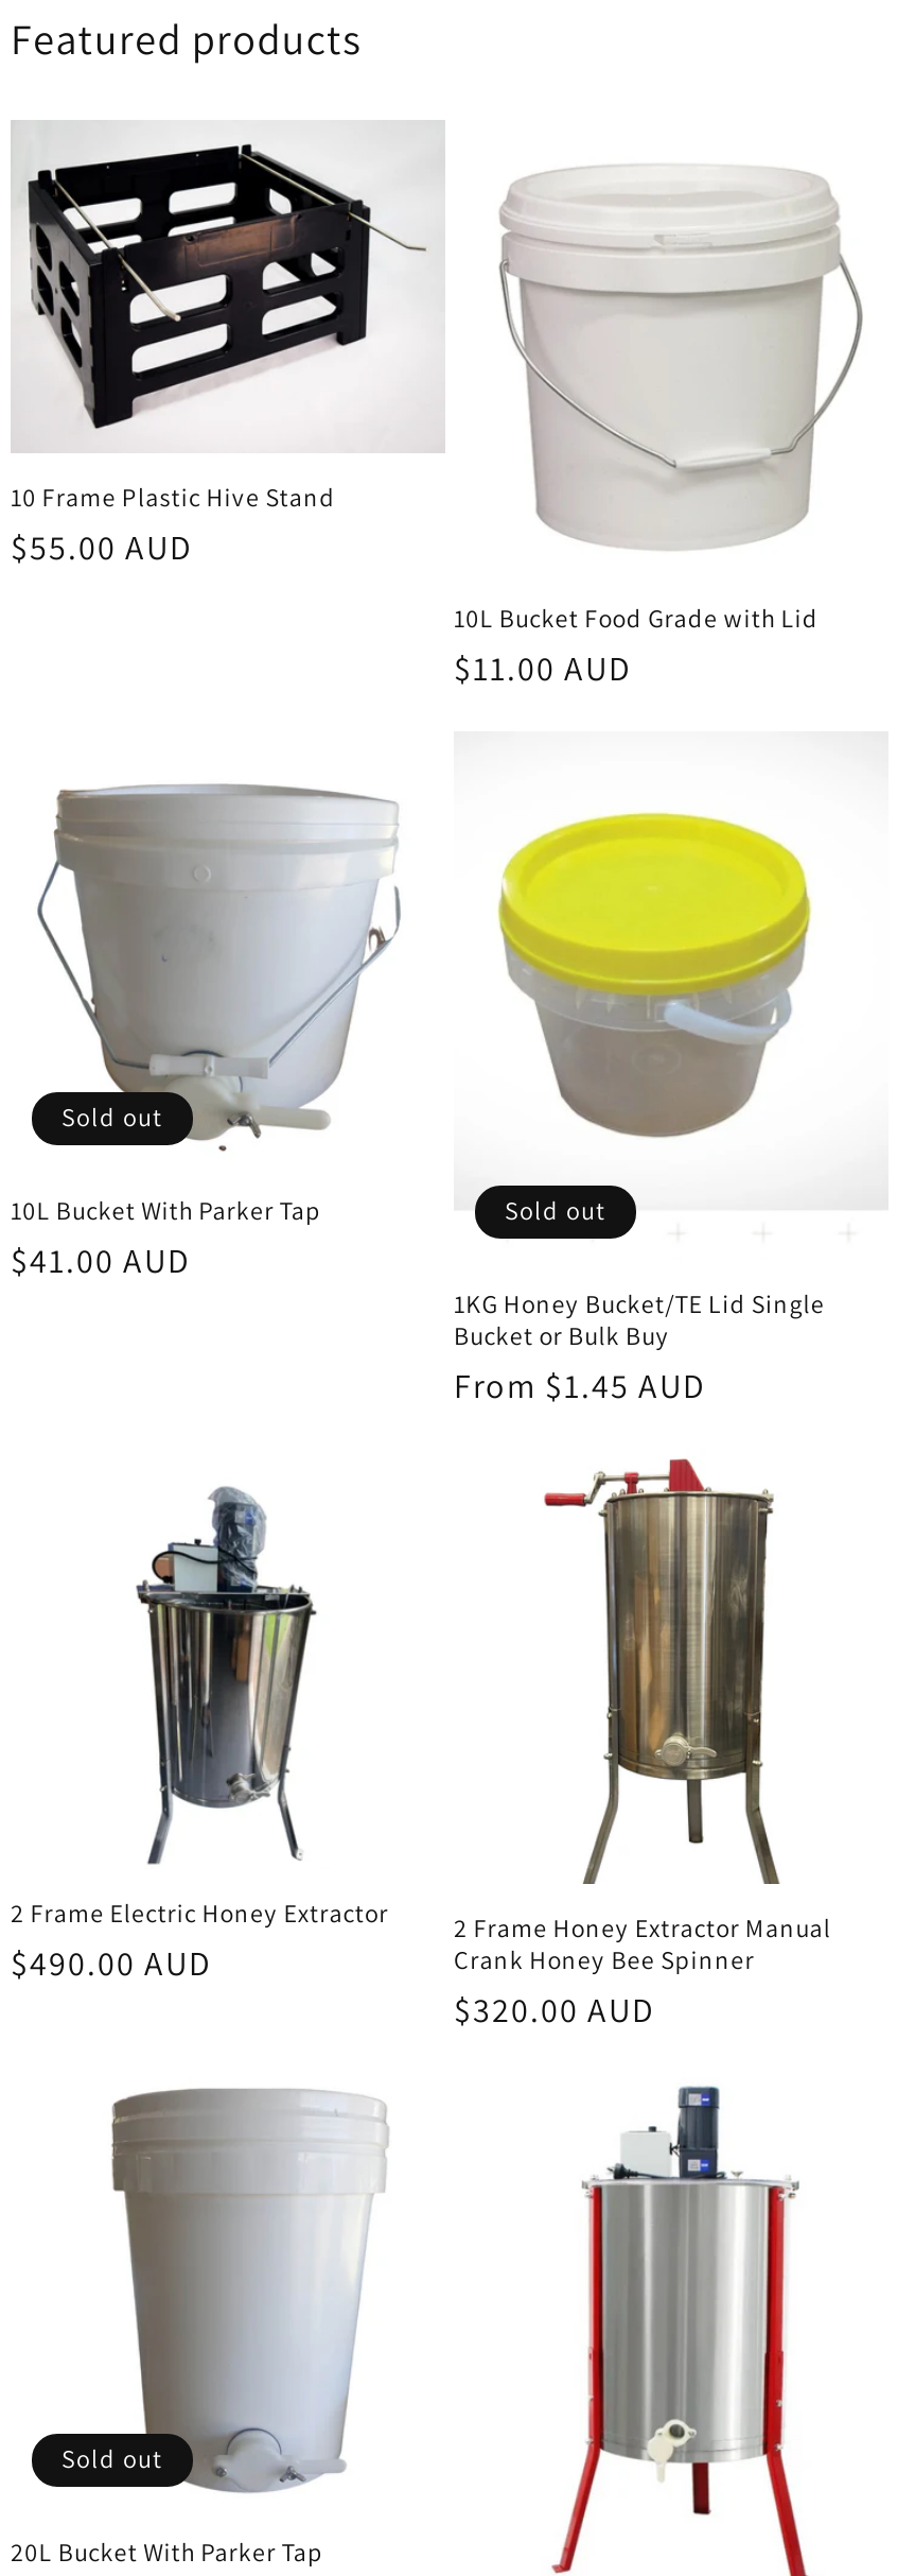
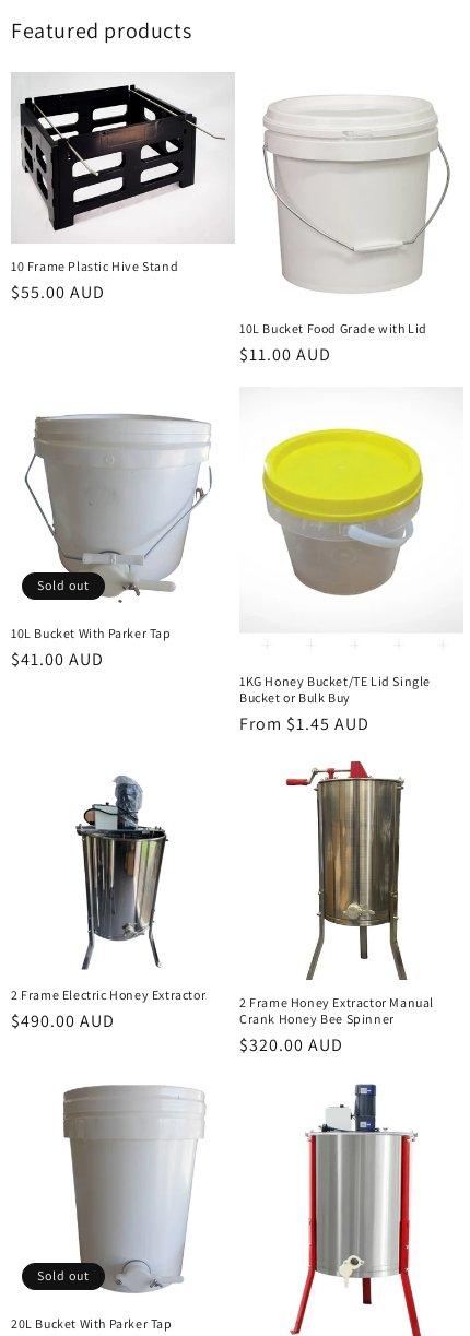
- Sold out
